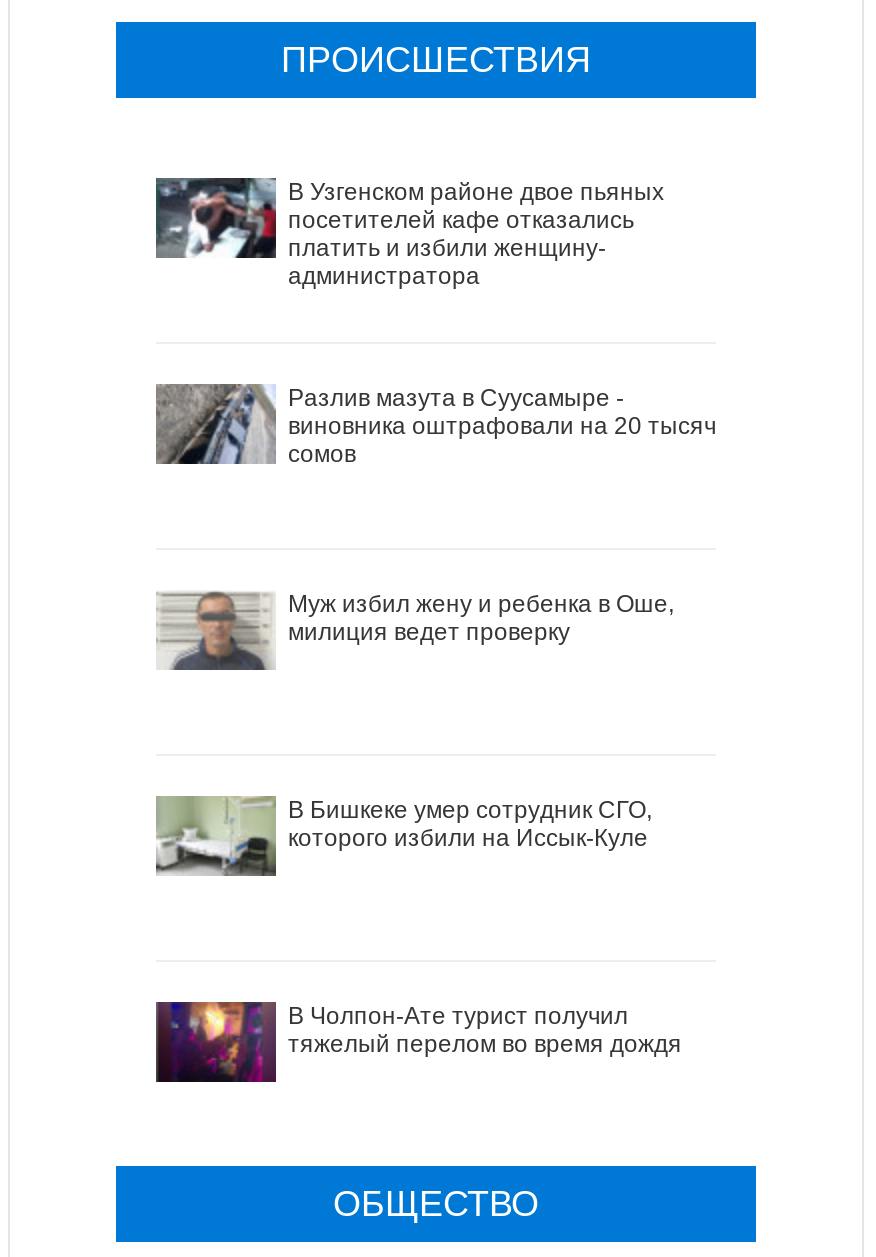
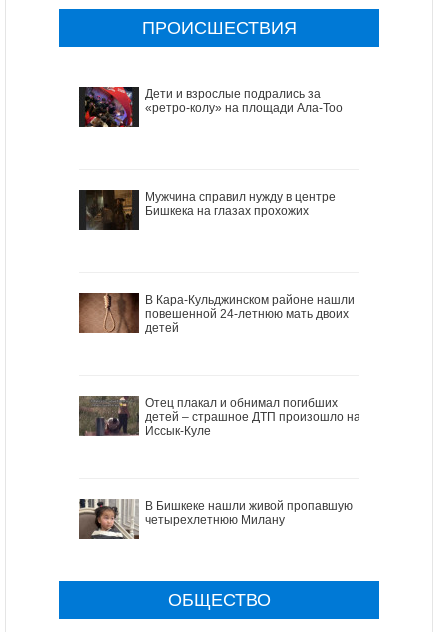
- [image]
- В Узгенском районе двое пьяных
- посетителей кафе отказались
- платить и избили женщину-
- администратора
+ [image]
+ Дети и взрослые подрались за
+ «ретро-колу» на площади Ала-Тоо

- [image]
- Разлив мазута в Суусамыре -
- виновника оштрафовали на 20 тысяч
- сомов
+ [image]
+ Мужчина справил нужду в центре
+ Бишкека на глазах прохожих

- [image]
- Муж избил жену и ребенка в Оше,
- милиция ведет проверку
+ [image]
+ В Кара-Кульджинском районе нашли
+ повешенной 24-летнюю мать двоих
+ детей

- [image]
- В Бишкеке умер сотрудник СГО,
- которого избили на Иссык-Куле
+ [image]
+ Отец плакал и обнимал погибших
+ детей – страшное ДТП произошло на
+ Иссык-Куле

- [image]
- В Чолпон-Ате турист получил
- тяжелый перелом во время дождя
+ [image]
+ В Бишкеке нашли живой пропавшую
+ четырехлетнюю Милану
